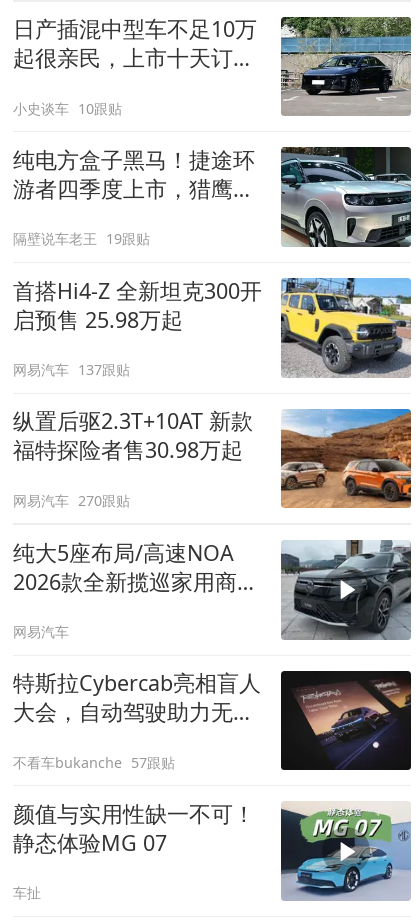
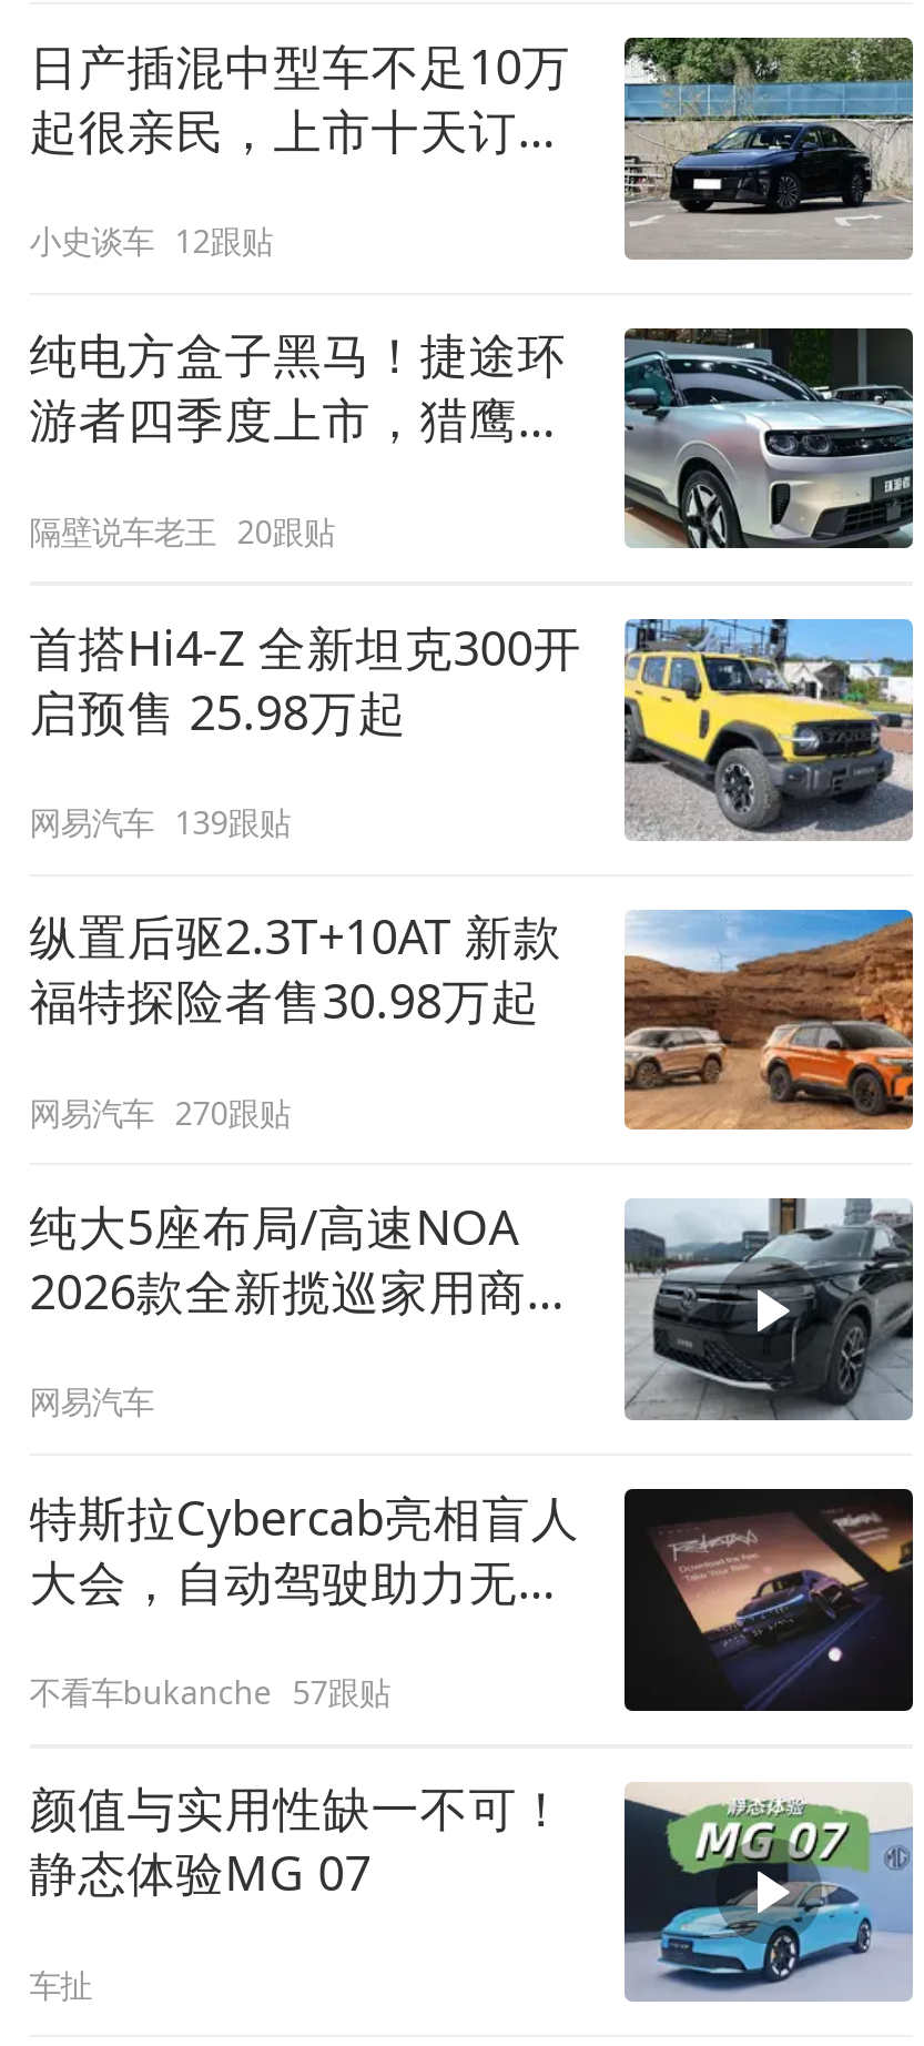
- 小史谈车 10跟贴
+ 小史谈车 12跟贴

- 隔壁说车老王 19跟贴
+ 隔壁说车老王 20跟贴

- 网易汽车 137跟贴
+ 网易汽车 139跟贴
